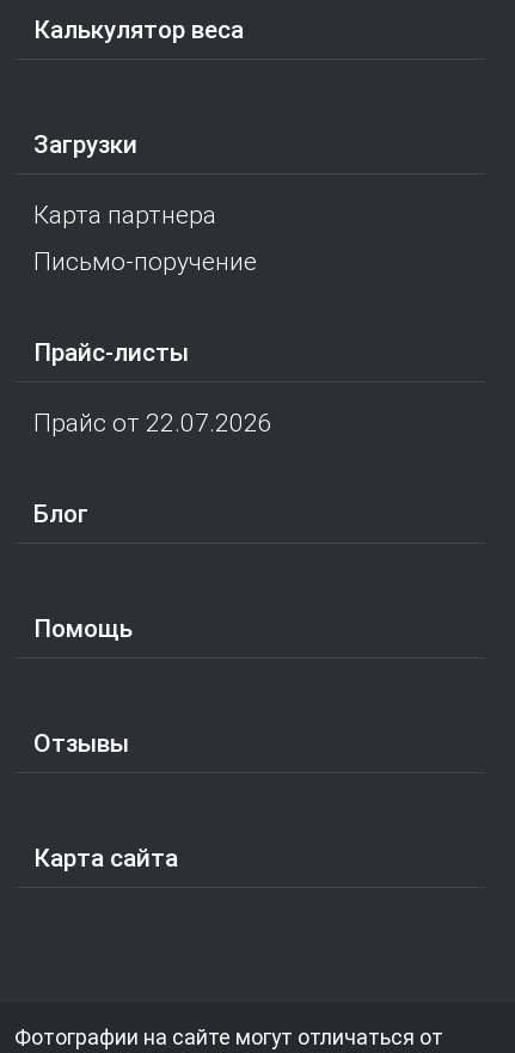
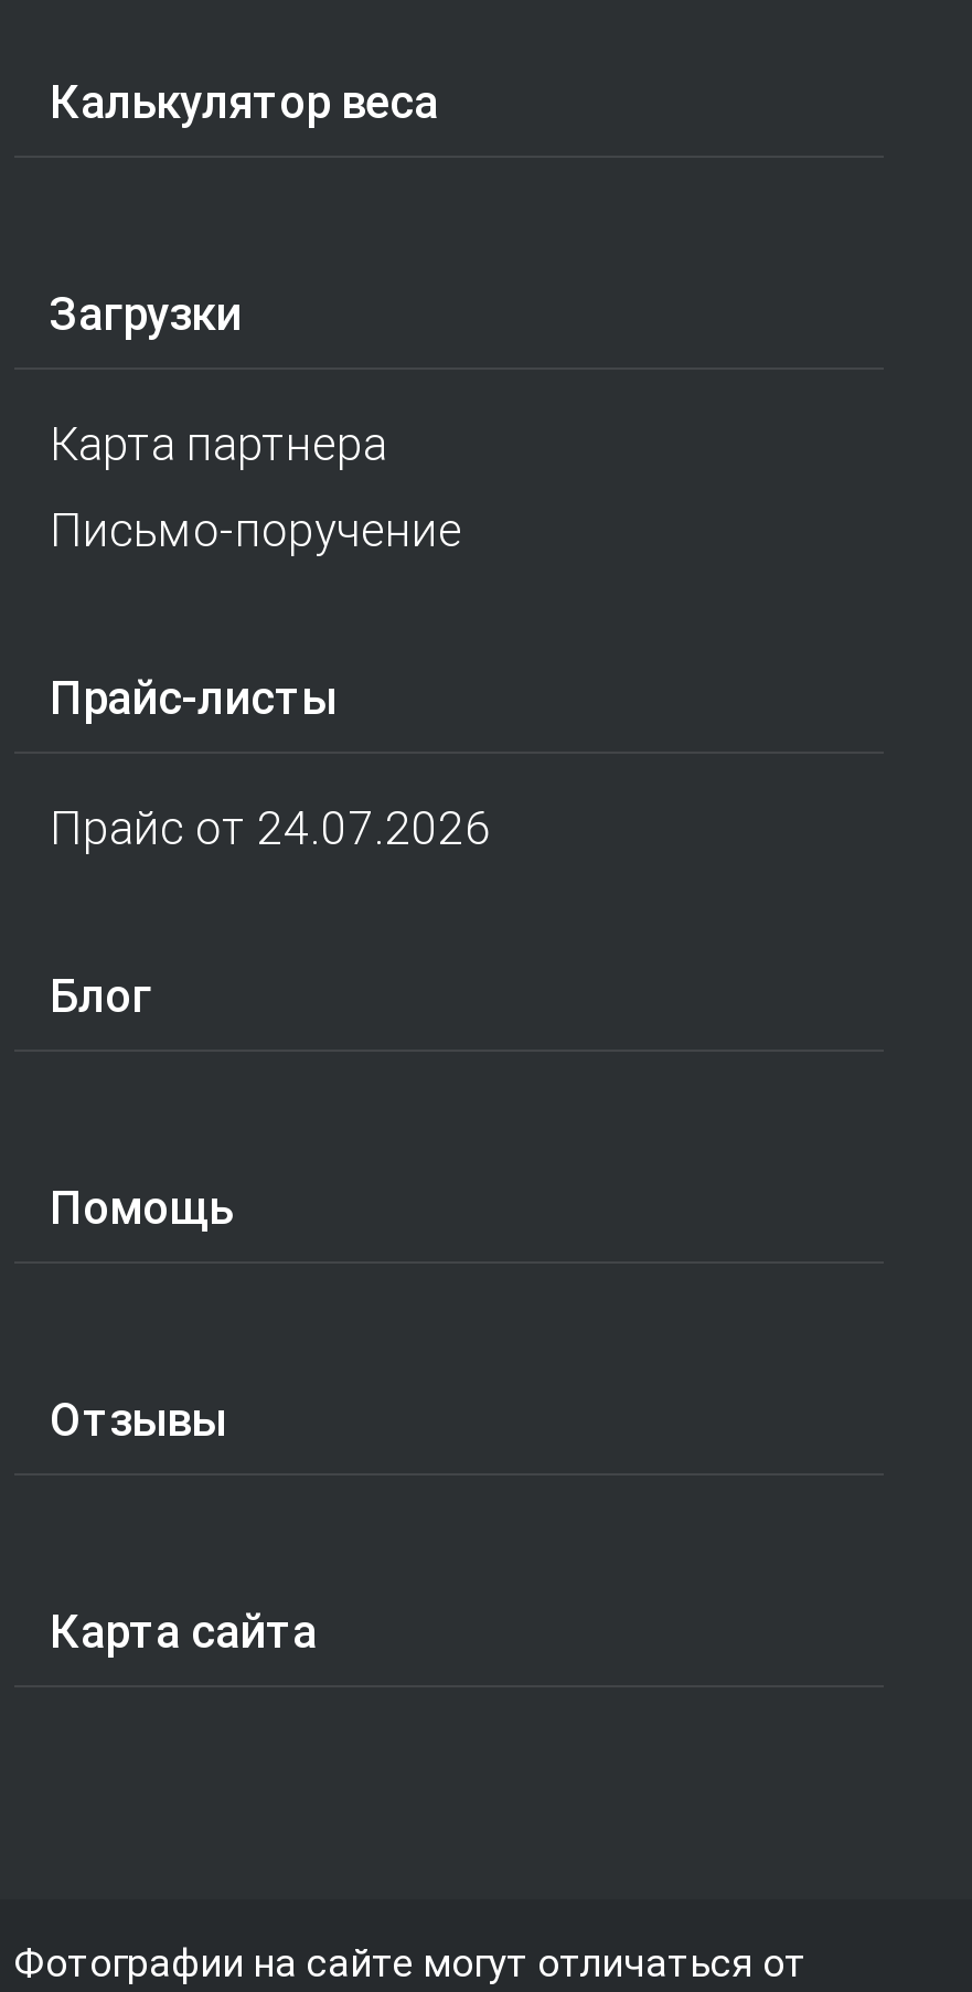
- Прайс от 22.07.2026
+ Прайс от 24.07.2026
